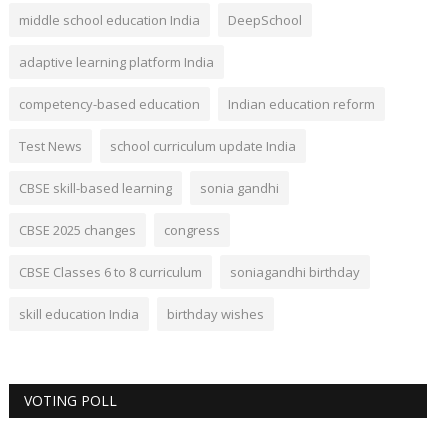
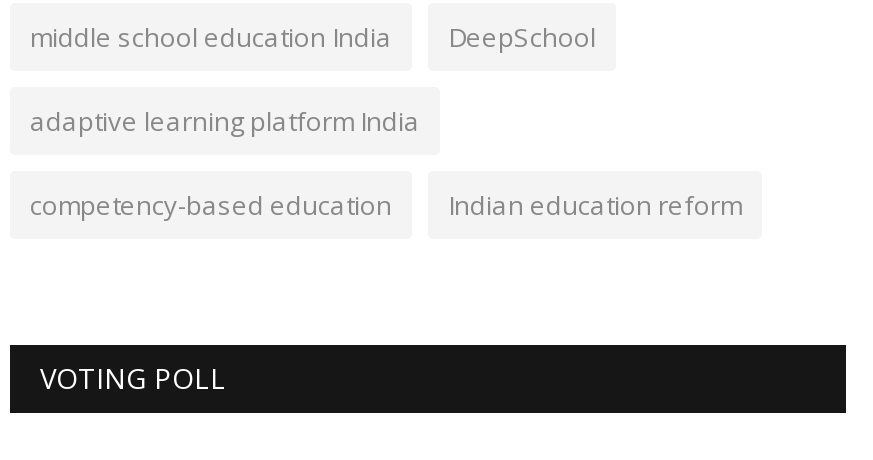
- Test News
- school curriculum update India
- CBSE skill-based learning
- sonia gandhi
- CBSE 2025 changes
- congress
- CBSE Classes 6 to 8 curriculum
- soniagandhi birthday
- skill education India
- birthday wishes
